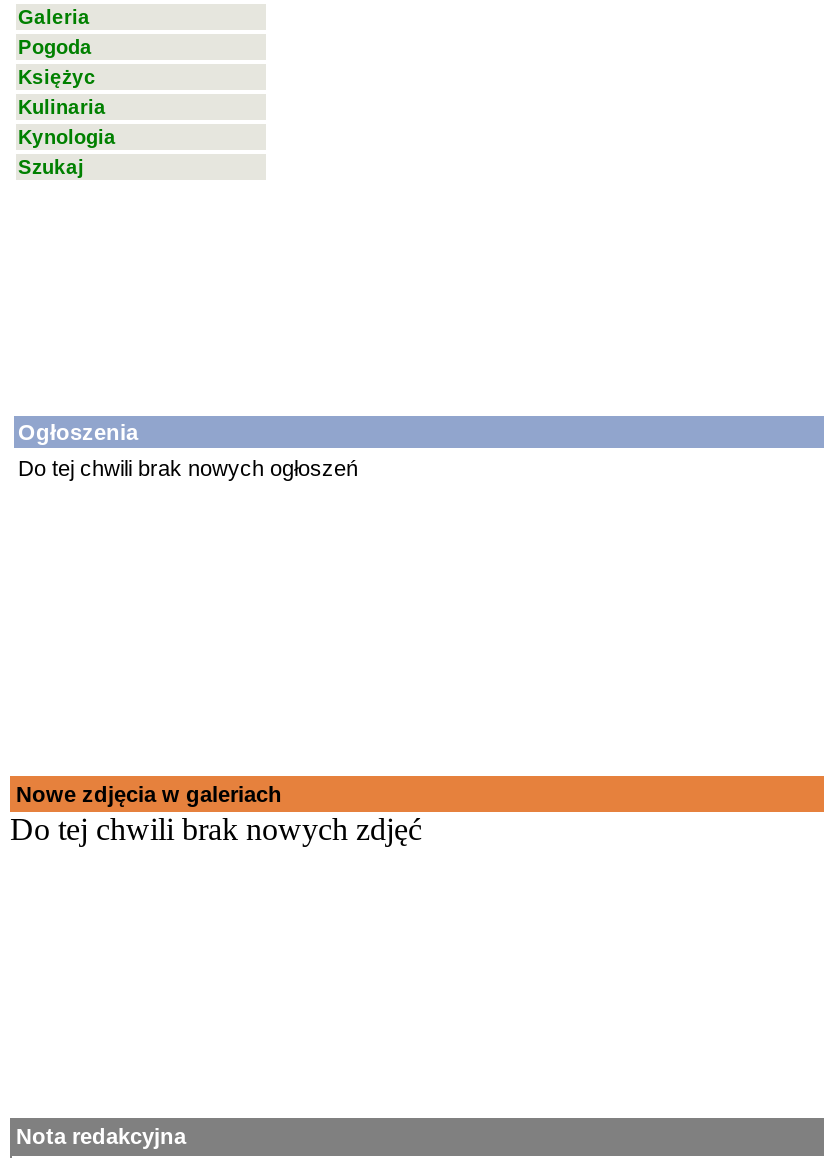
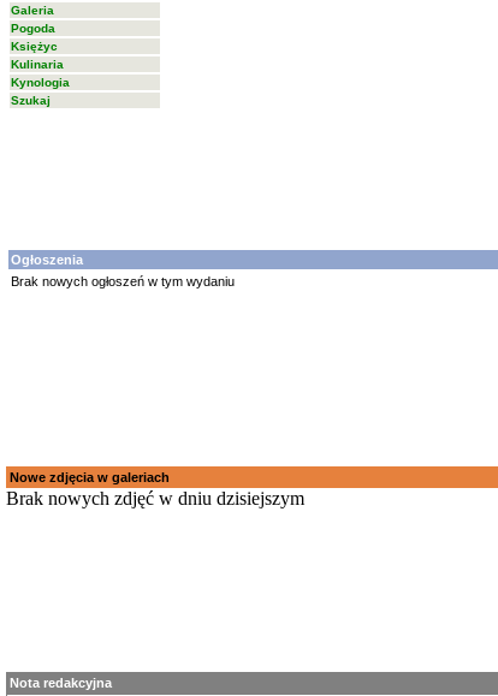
- Do tej chwili brak nowych ogłoszeń
+ Brak nowych ogłoszeń w tym wydaniu

- Do tej chwili brak nowych zdjęć
+ Brak nowych zdjęć w dniu dzisiejszym
